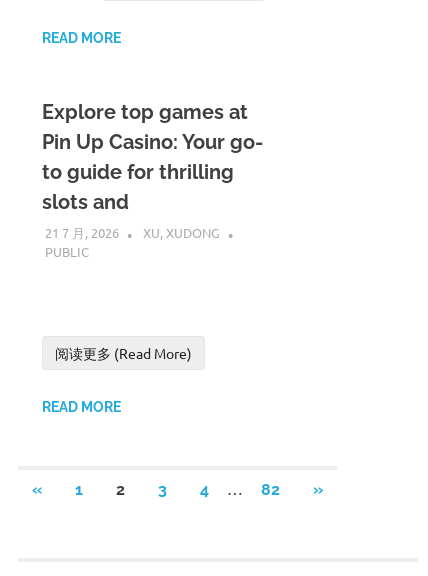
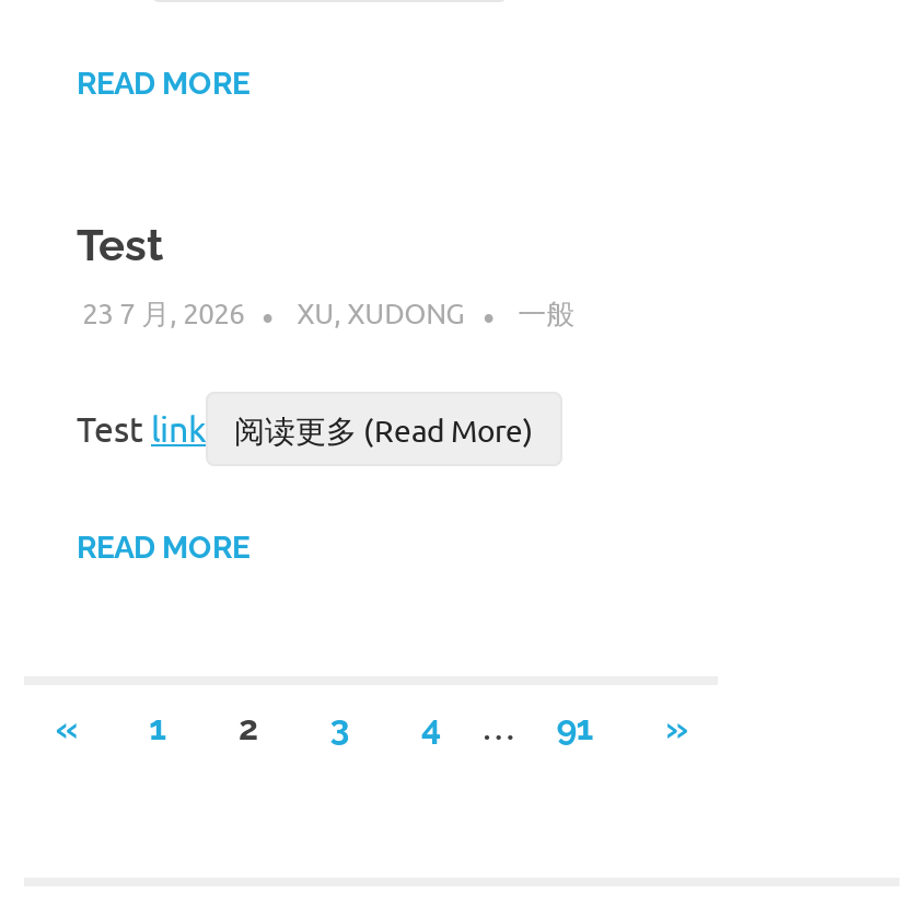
- Explore top games at
- Pin Up Casino: Your go-
- to guide for thrilling
- slots and
- 21 7 月, 2026
+ Test
+ 23 7 月, 2026

- PUBLIC
+ 一般
+ Test link

- 82
+ 91
